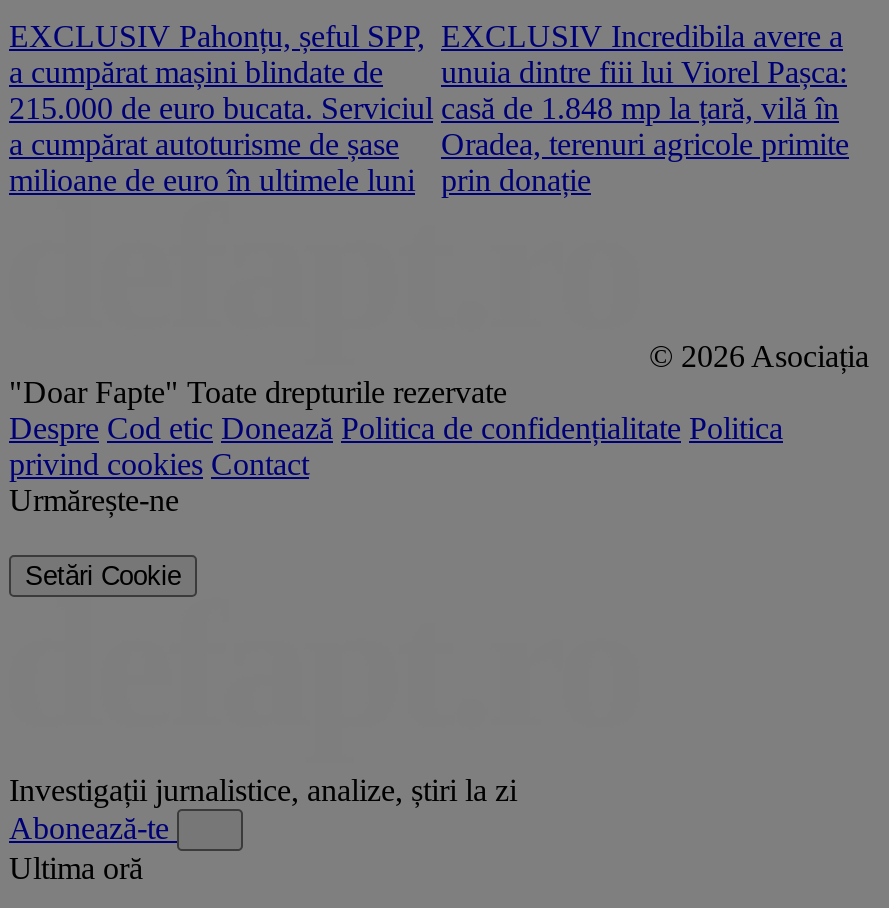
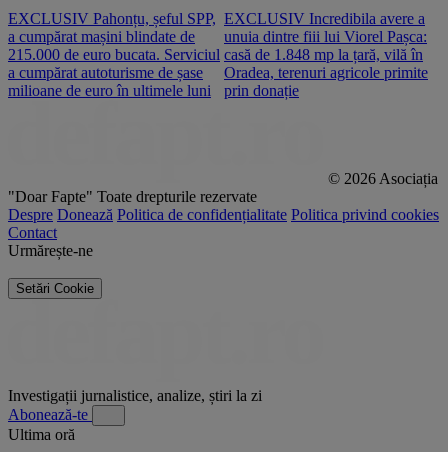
- Despre Cod etic Donează Politica de confidențialitate Politica
- privind cookies Contact
+ Despre Donează Politica de confidențialitate Politica privind cookies
+ Contact
